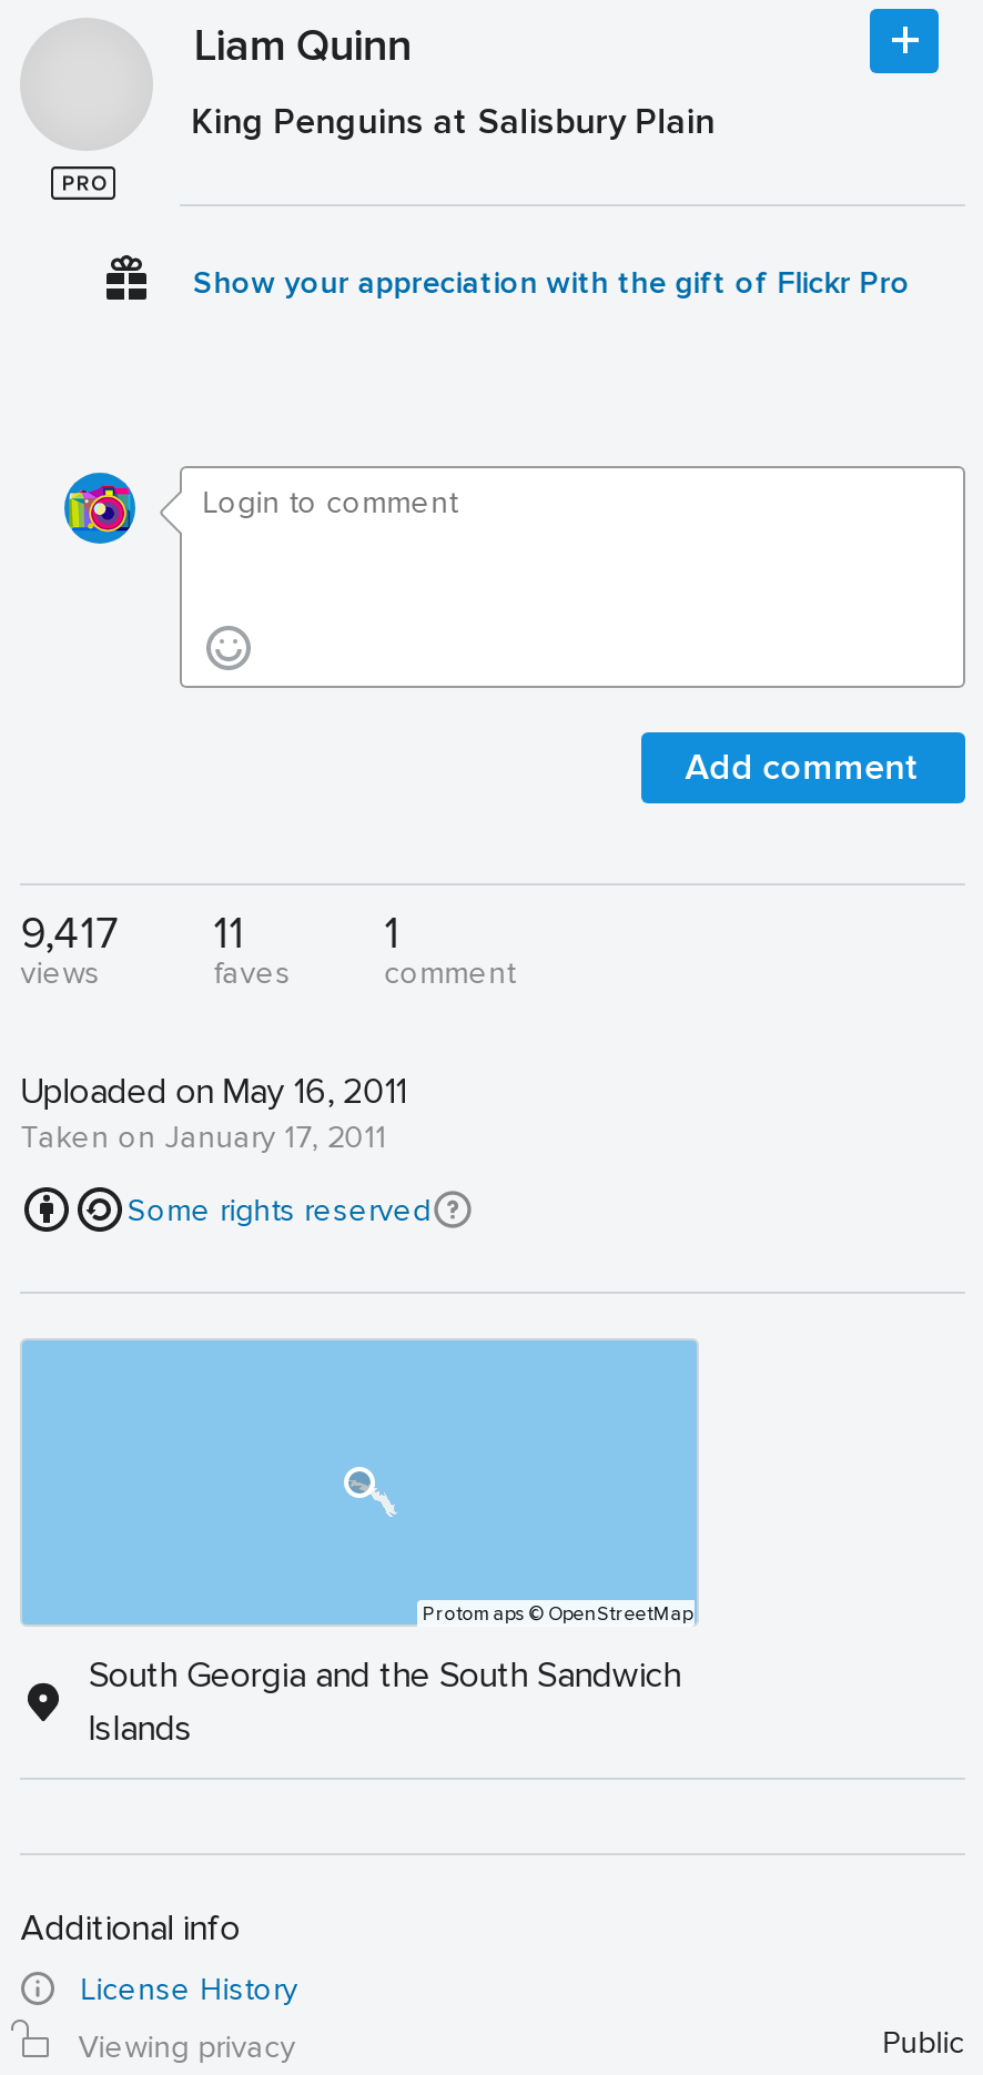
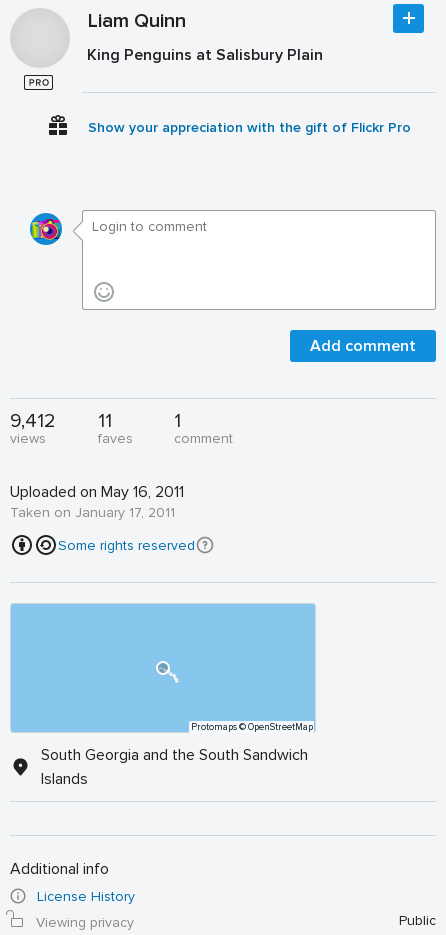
- 9,417
+ 9,412
